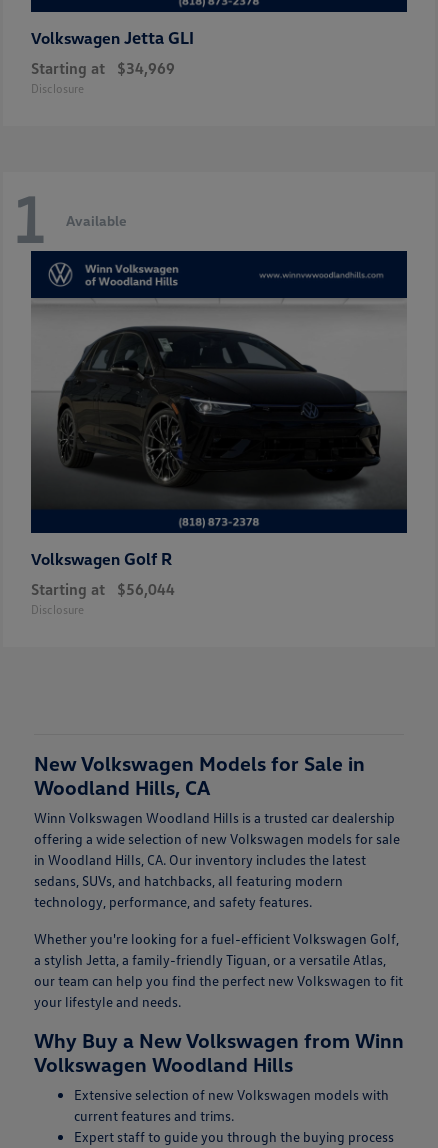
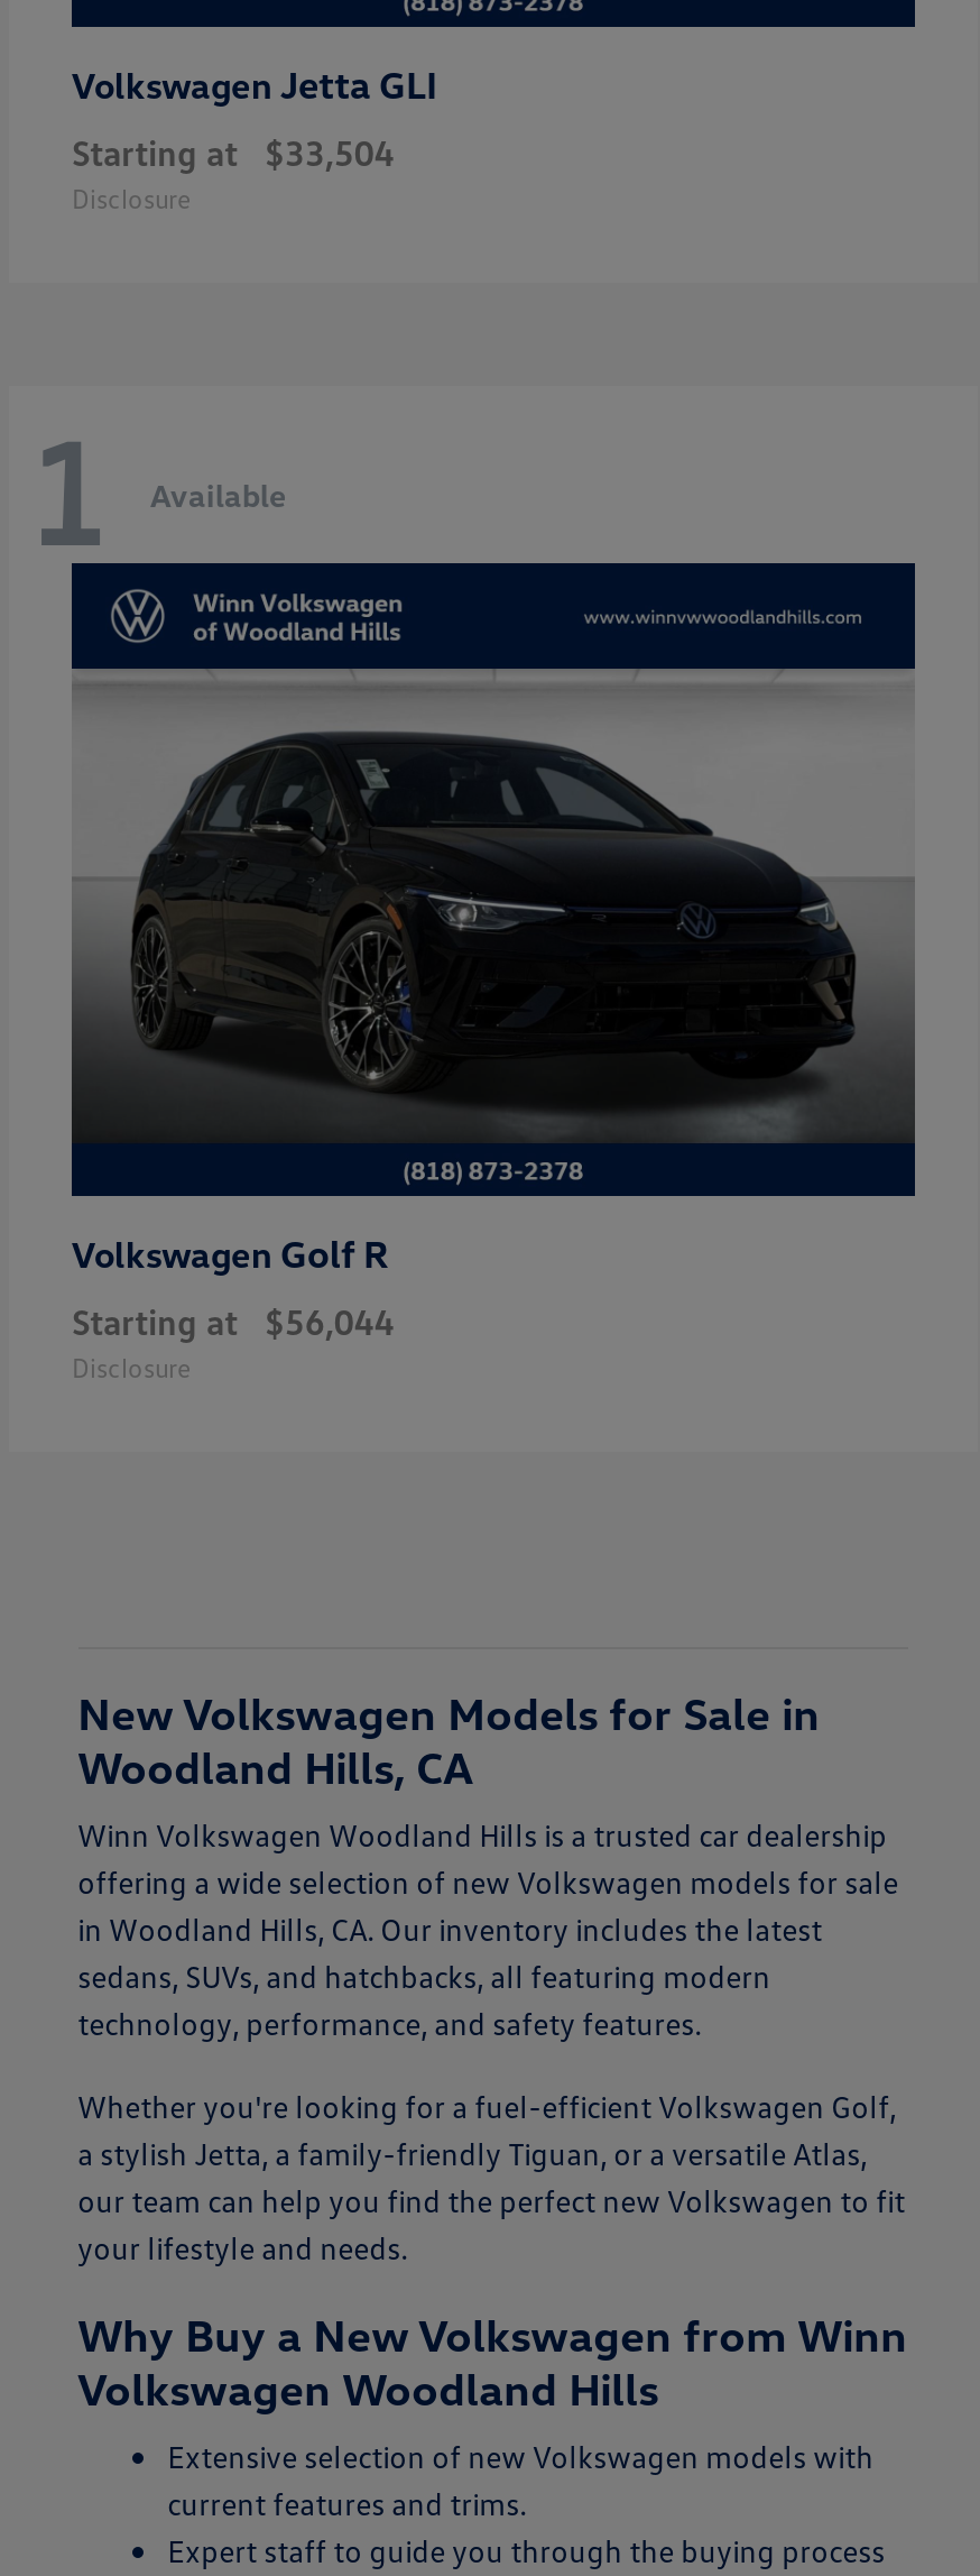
- Starting at $34,969
+ Starting at $33,504
